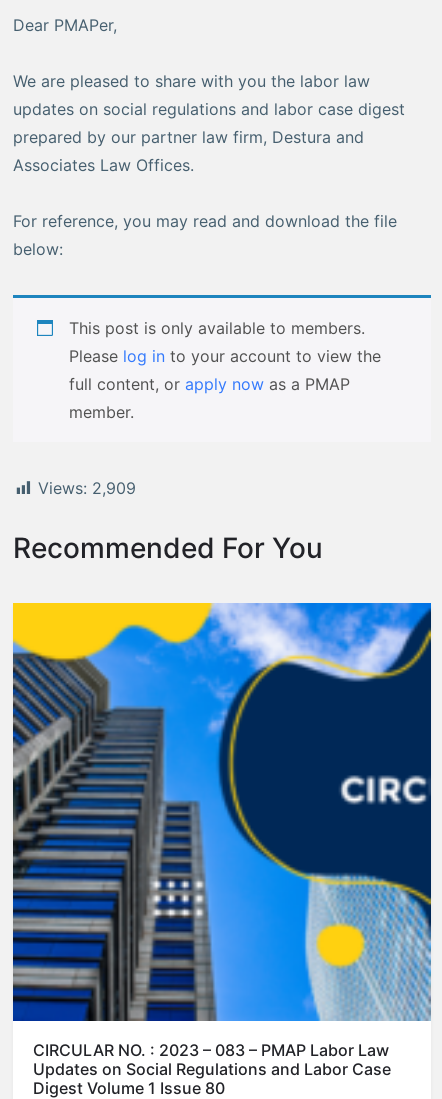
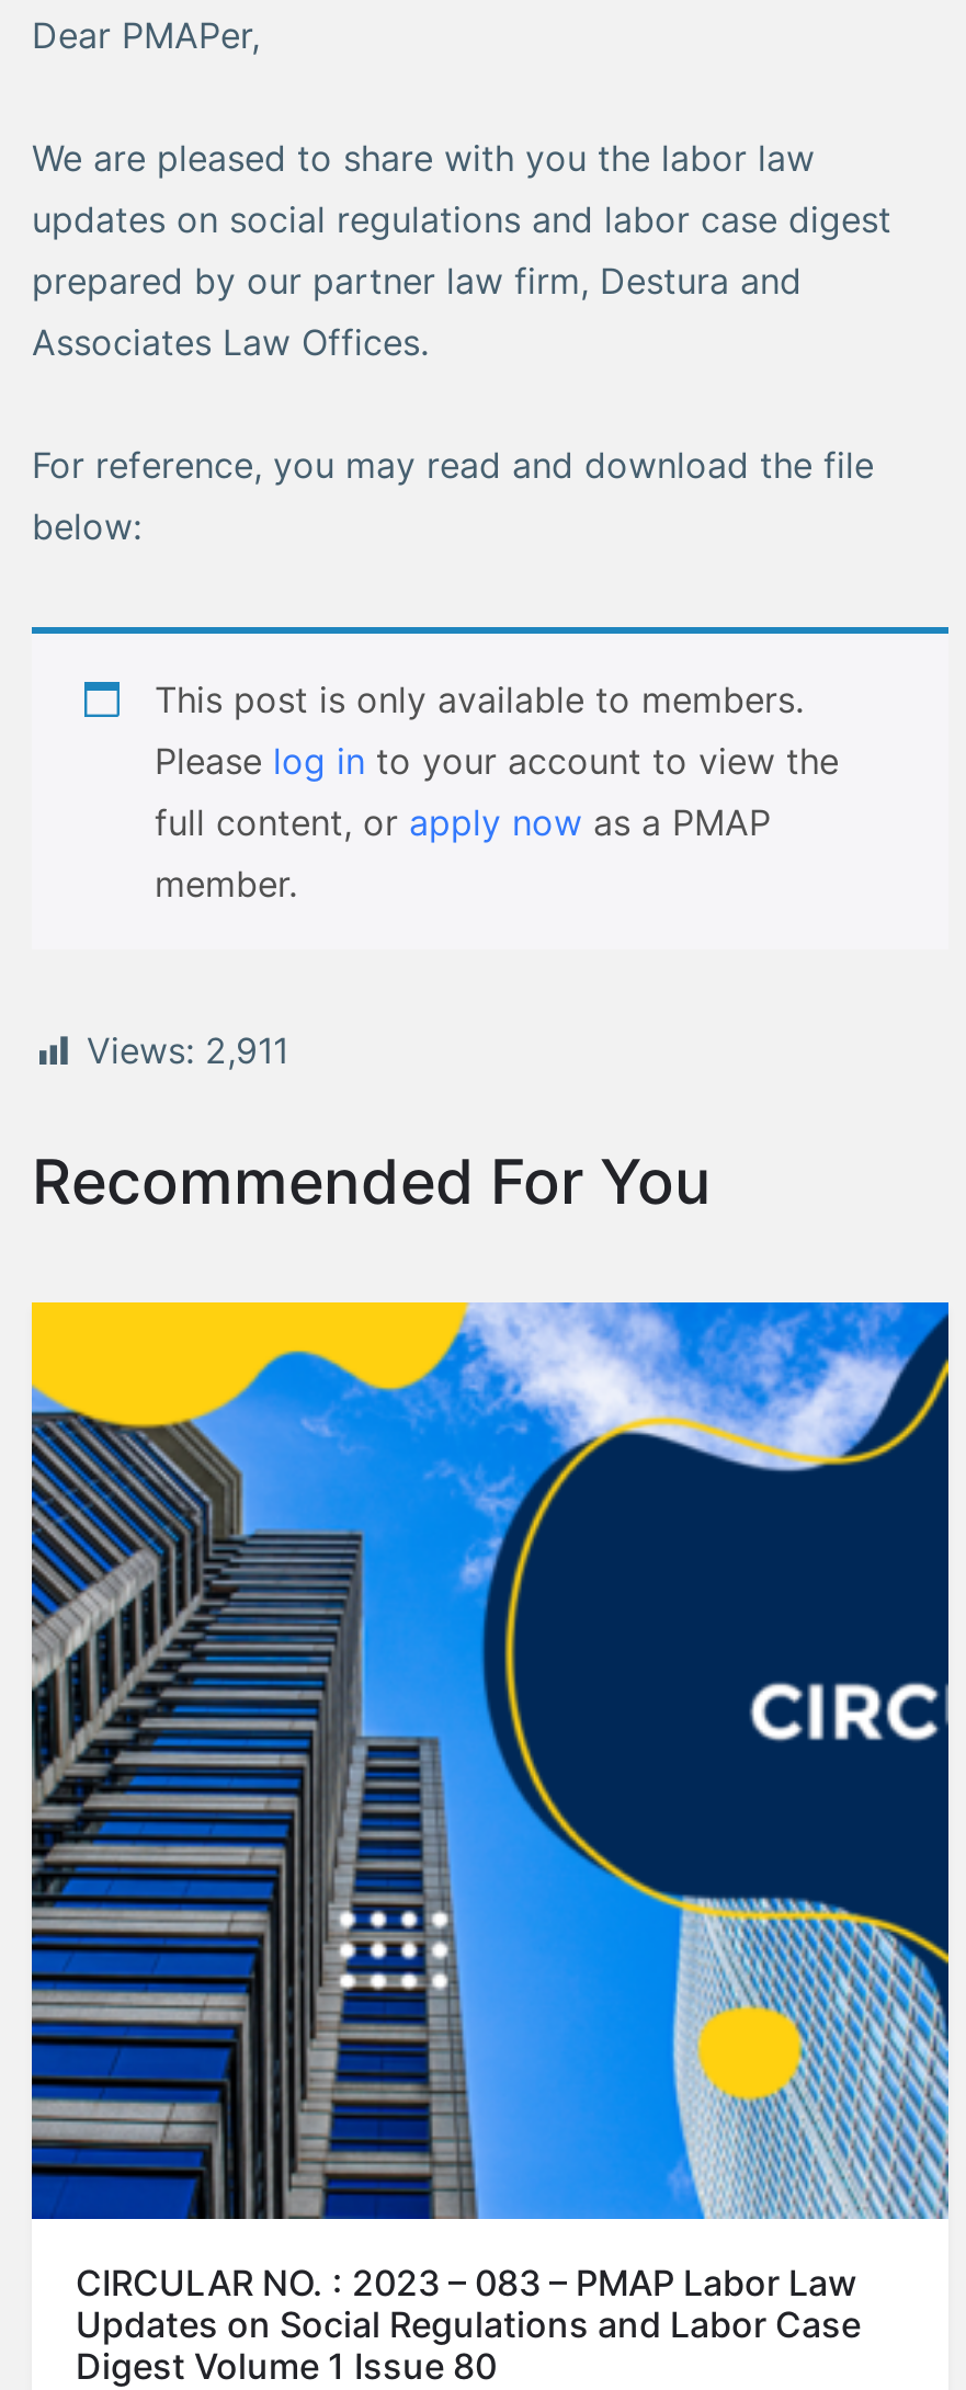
- Views: 2,909
+ Views: 2,911
